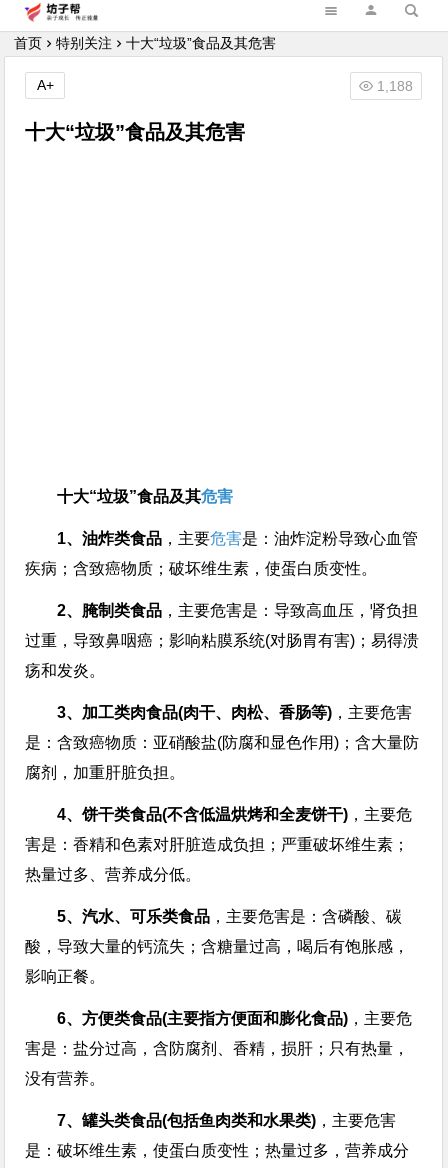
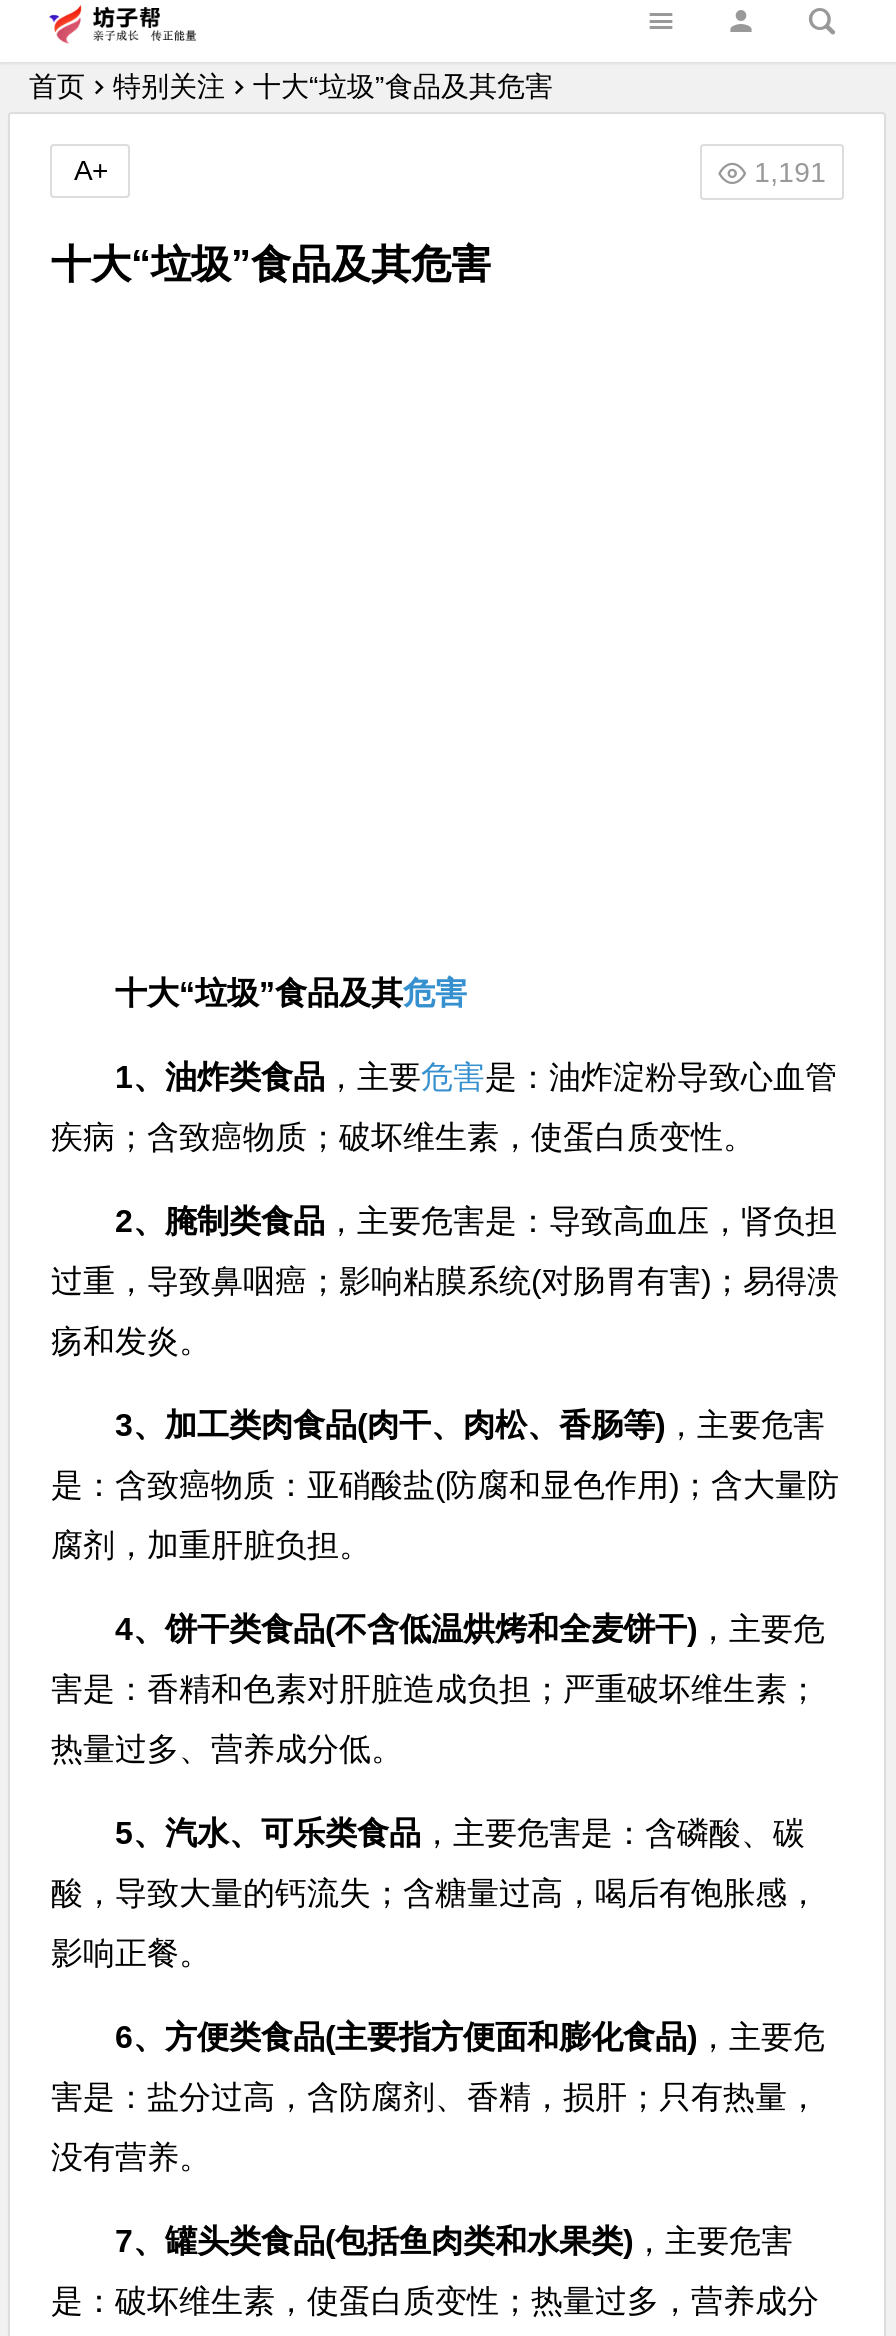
- 1,188
+ 1,191
